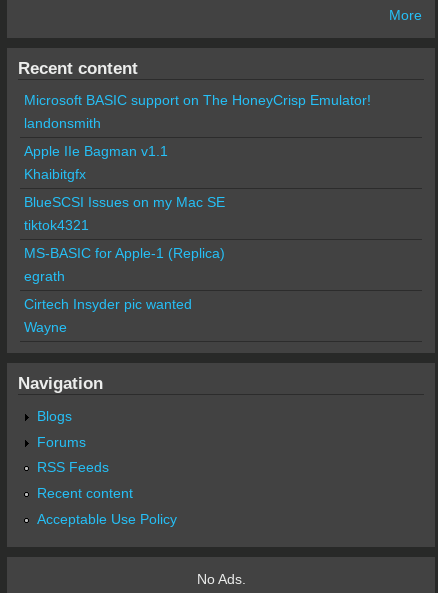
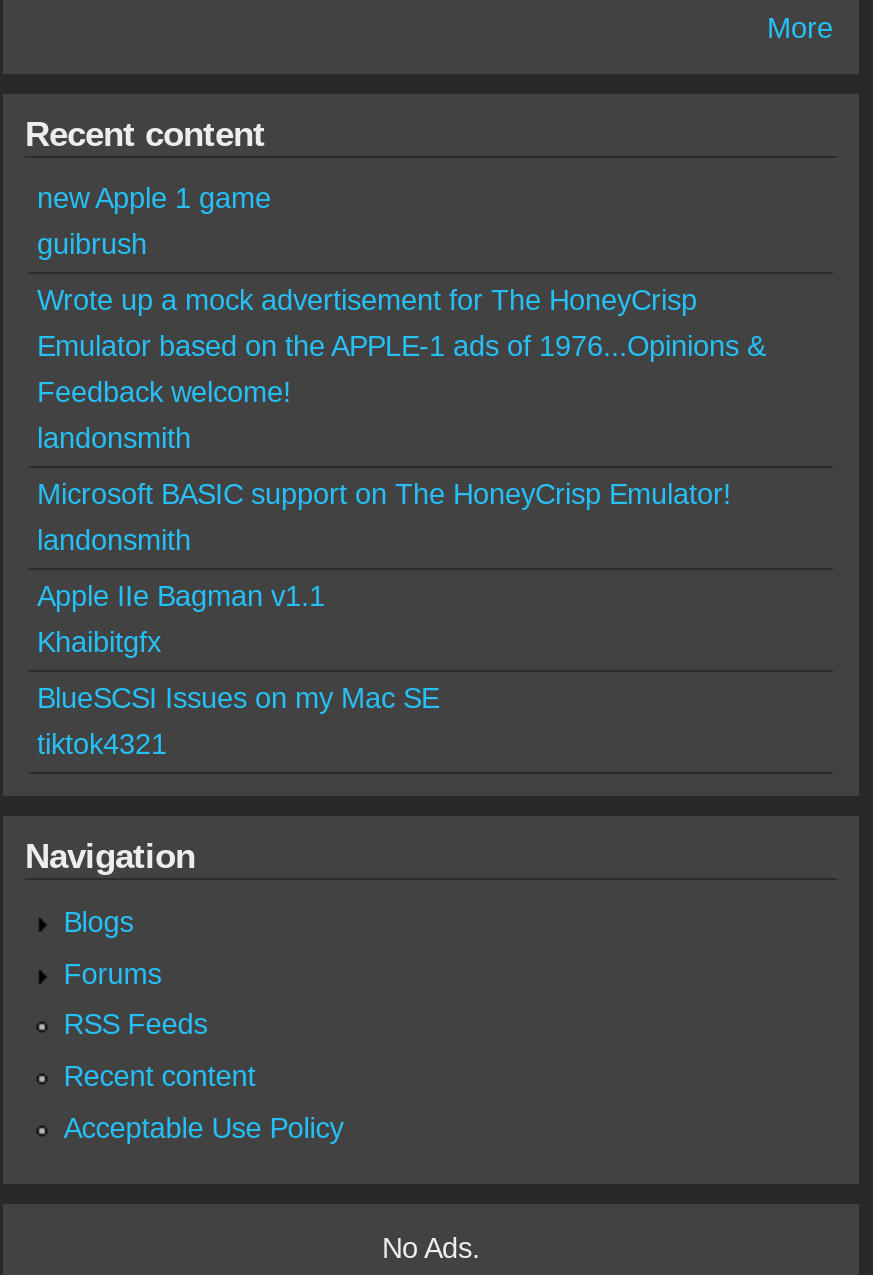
+ new Apple 1 game
+ guibrush
+ Wrote up a mock advertisement for The HoneyCrisp
+ Emulator based on the APPLE-1 ads of 1976...Opinions &
+ Feedback welcome!
+ landonsmith

moved down: Microsoft BASIC support on The HoneyCrisp Emulator! | landonsmith | Apple IIe Bagman v1.1 | Khaibitgfx | BlueSCSI Issues on my Mac SE | tiktok4321

- MS-BASIC for Apple-1 (Replica)
- egrath
- Cirtech Insyder pic wanted
- Wayne
